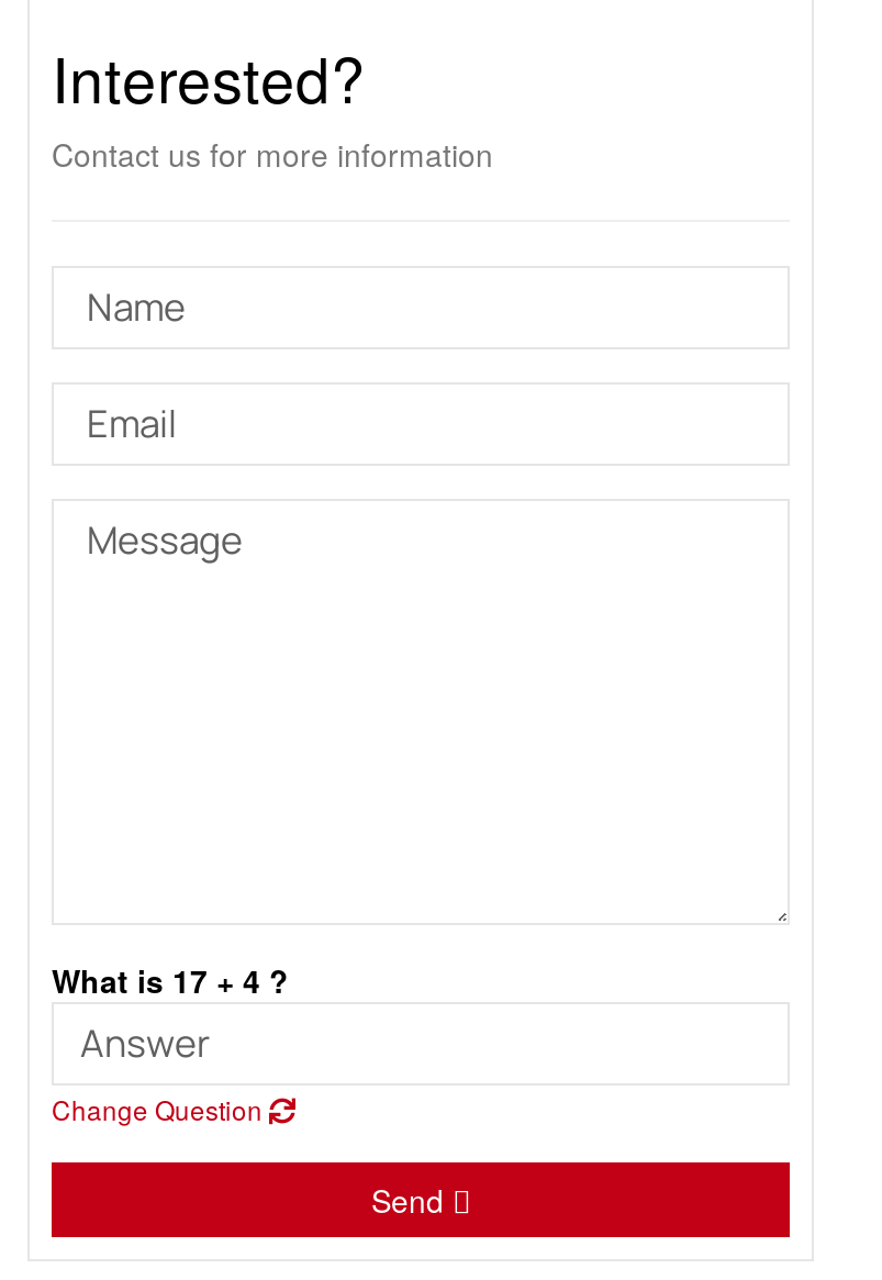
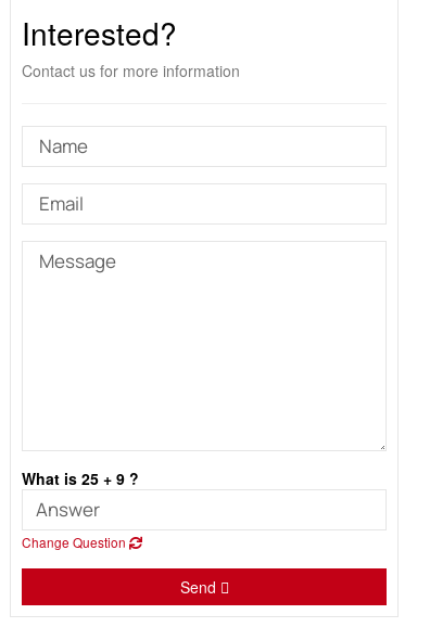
- What is 17 + 4 ?
+ What is 25 + 9 ?
